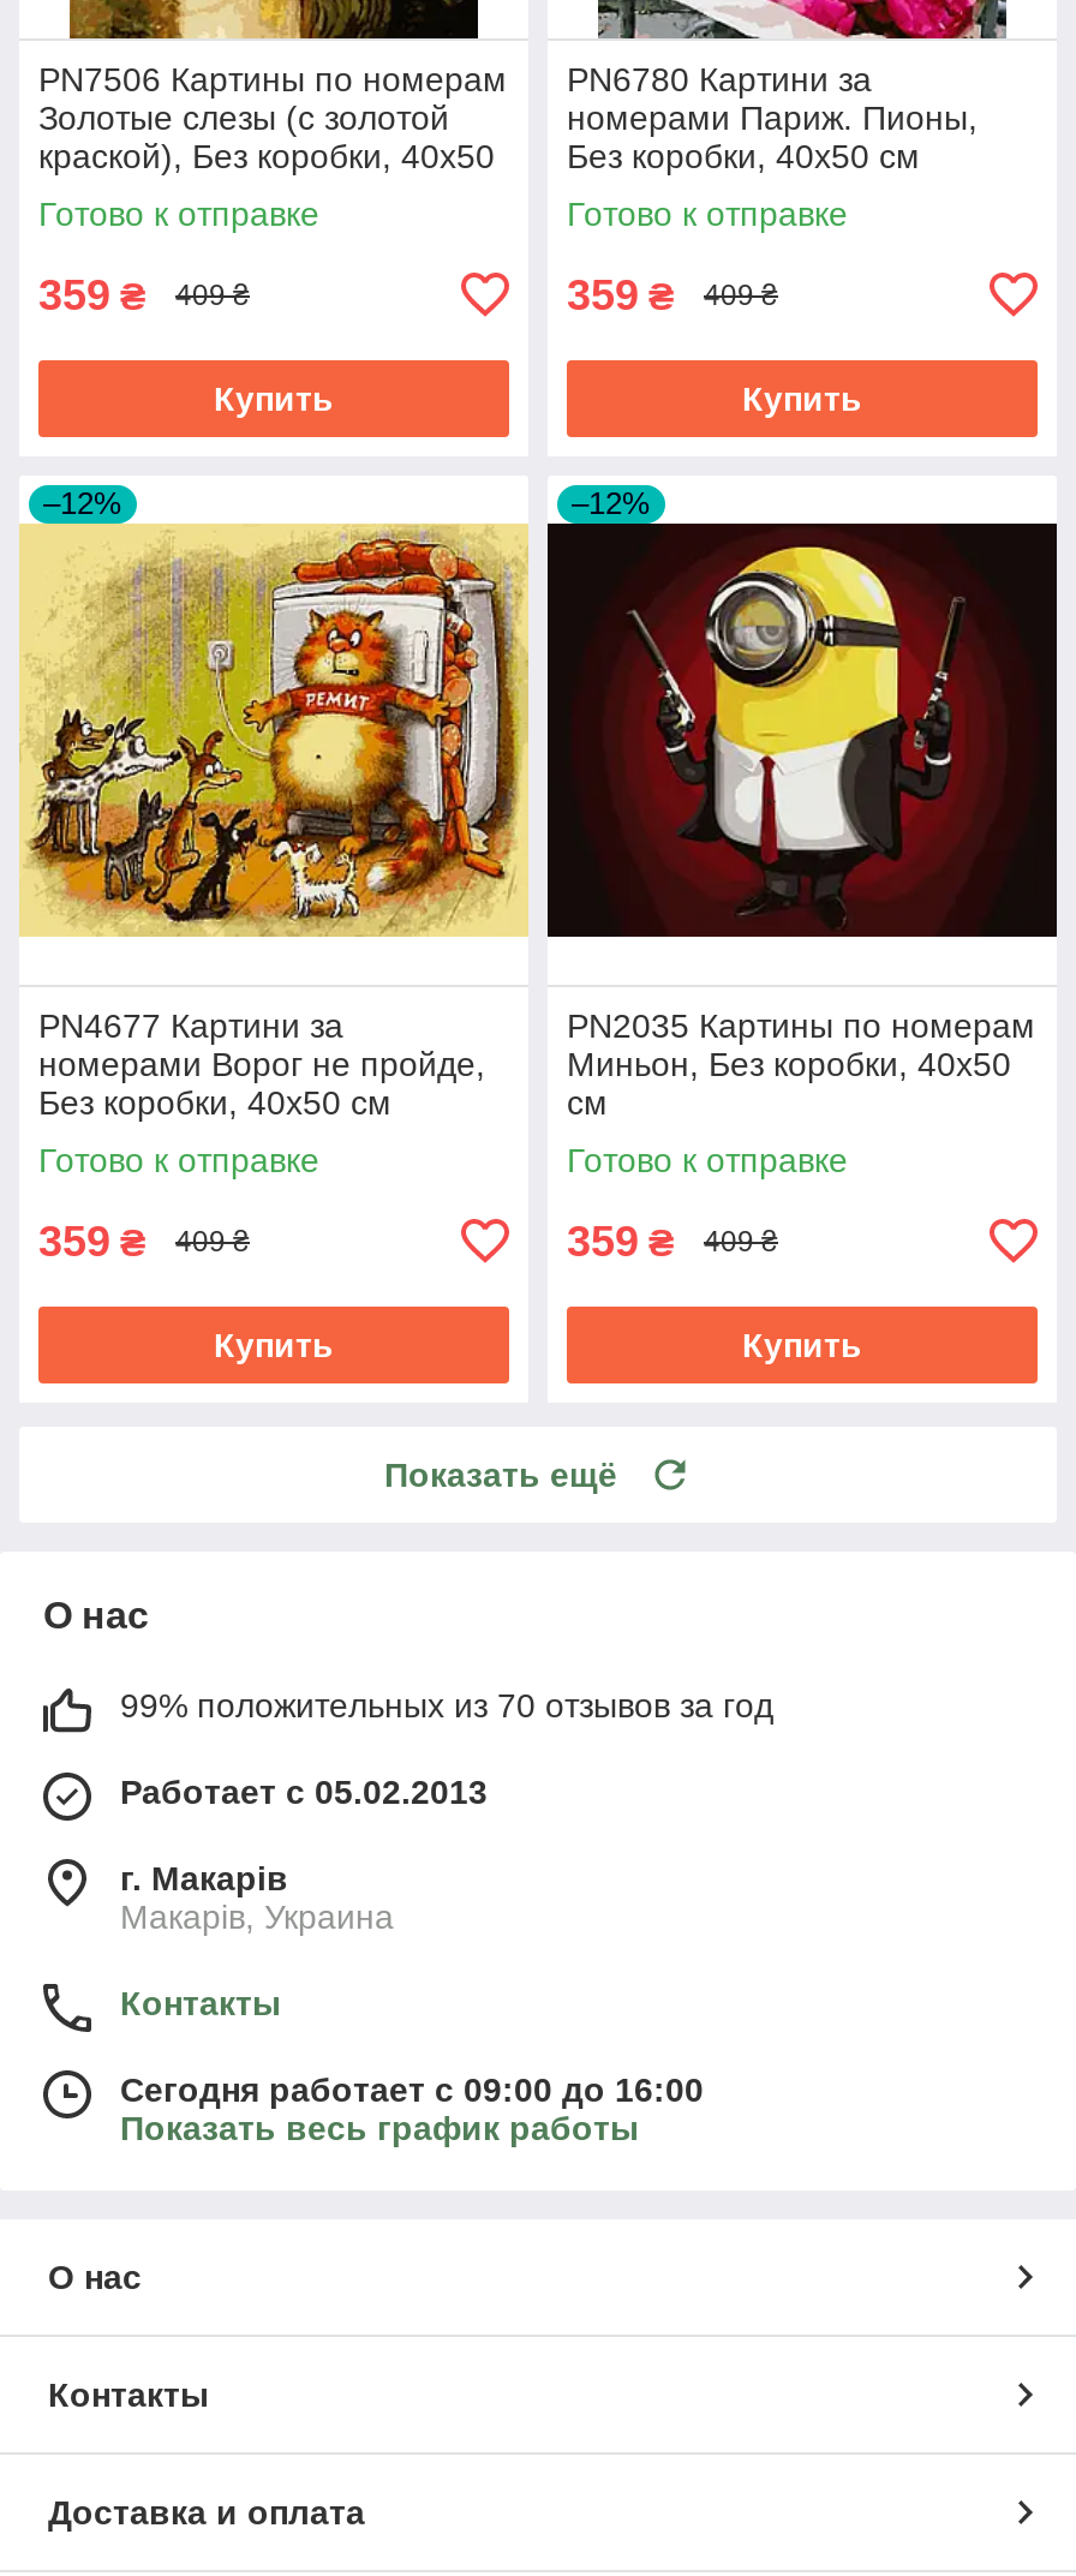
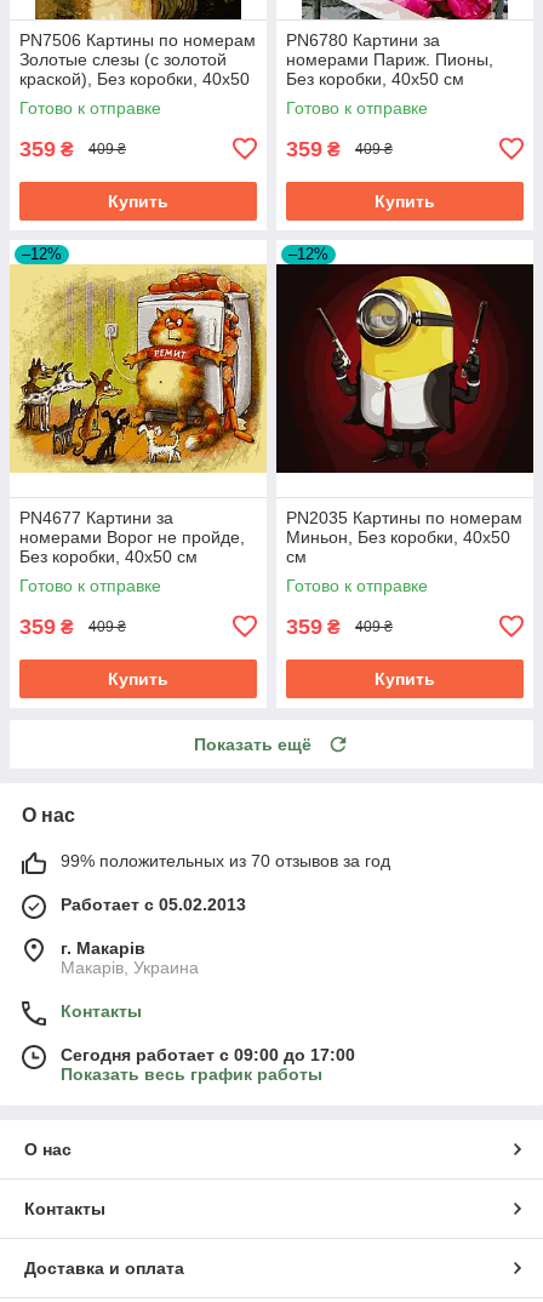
- Сегодня работает с 09:00 до 16:00
+ Сегодня работает с 09:00 до 17:00
